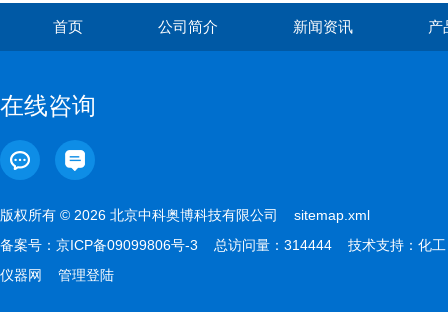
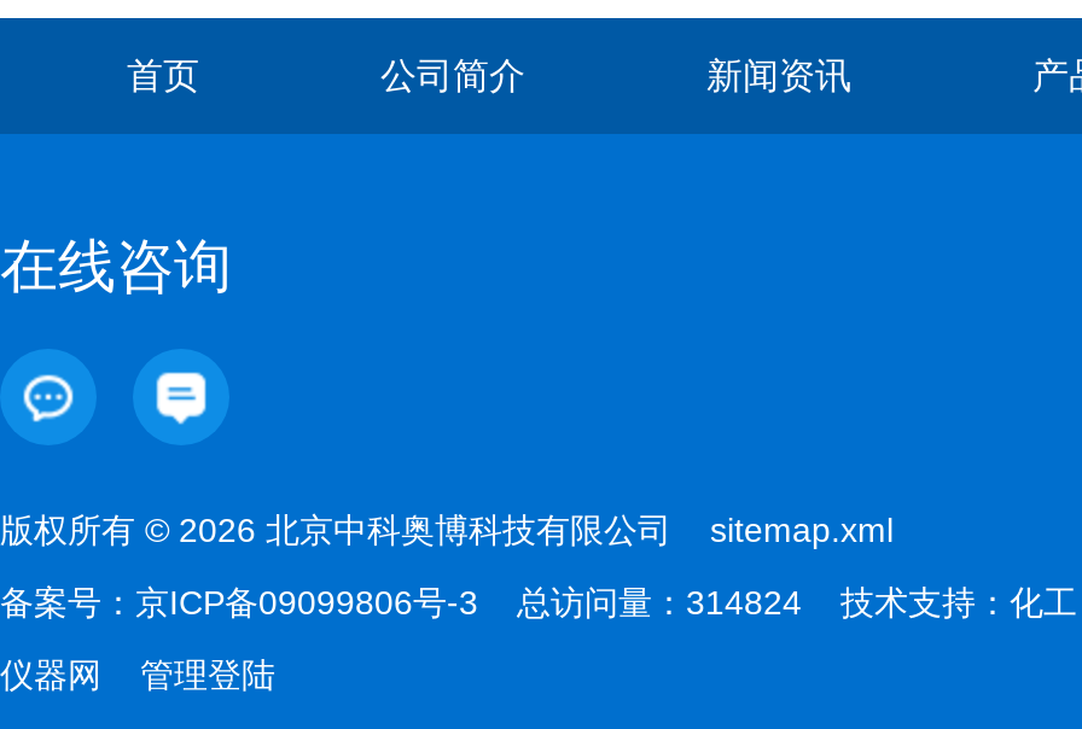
- 备案号：京ICP备09099806号-3总访问量：314444 技术支持：化工
+ 备案号：京ICP备09099806号-3总访问量：314824 技术支持：化工
